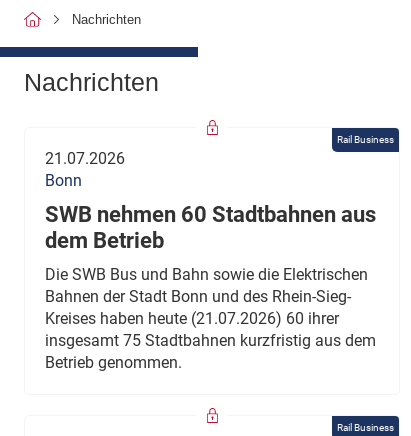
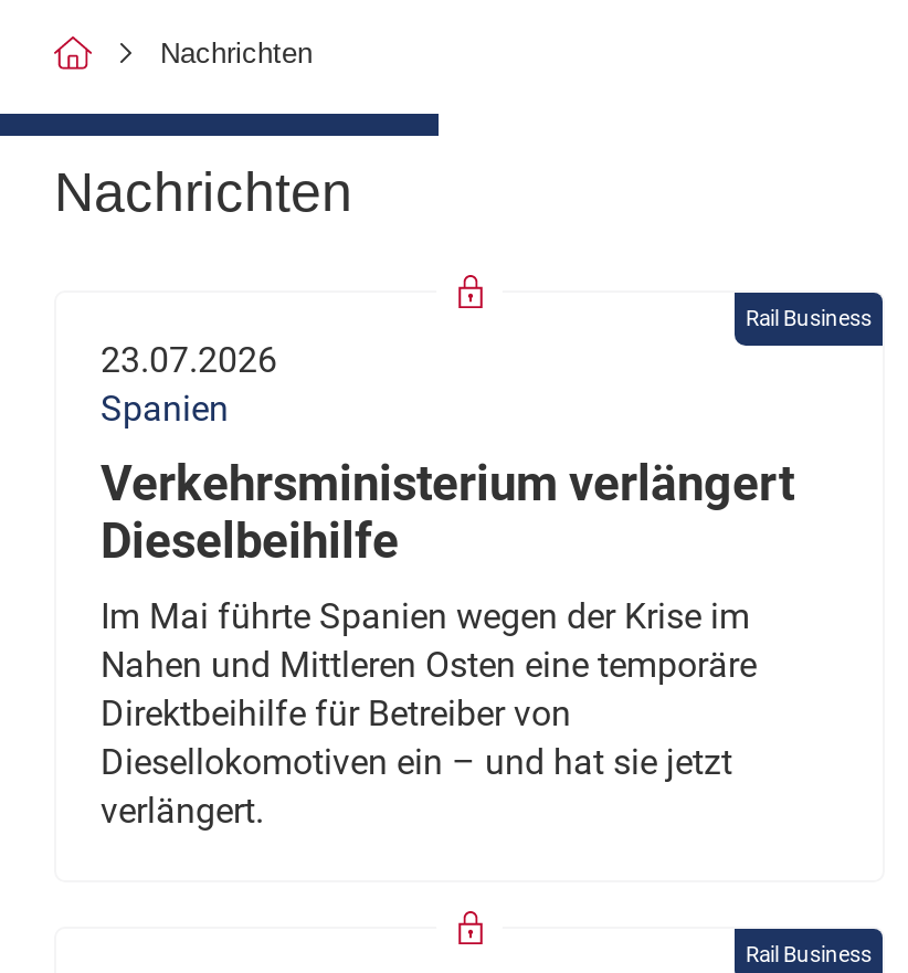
- 21.07.2026
- Bonn
+ 23.07.2026
+ Spanien

- SWB nehmen 60 Stadtbahnen aus
- dem Betrieb
+ Verkehrsministerium verlängert
+ Dieselbeihilfe

- Die SWB Bus und Bahn sowie die Elektrischen
- Bahnen der Stadt Bonn und des Rhein-Sieg-
- Kreises haben heute (21.07.2026) 60 ihrer
- insgesamt 75 Stadtbahnen kurzfristig aus dem
- Betrieb genommen.
+ Im Mai führte Spanien wegen der Krise im
+ Nahen und Mittleren Osten eine temporäre
+ Direktbeihilfe für Betreiber von
+ Diesellokomotiven ein – und hat sie jetzt
+ verlängert.
